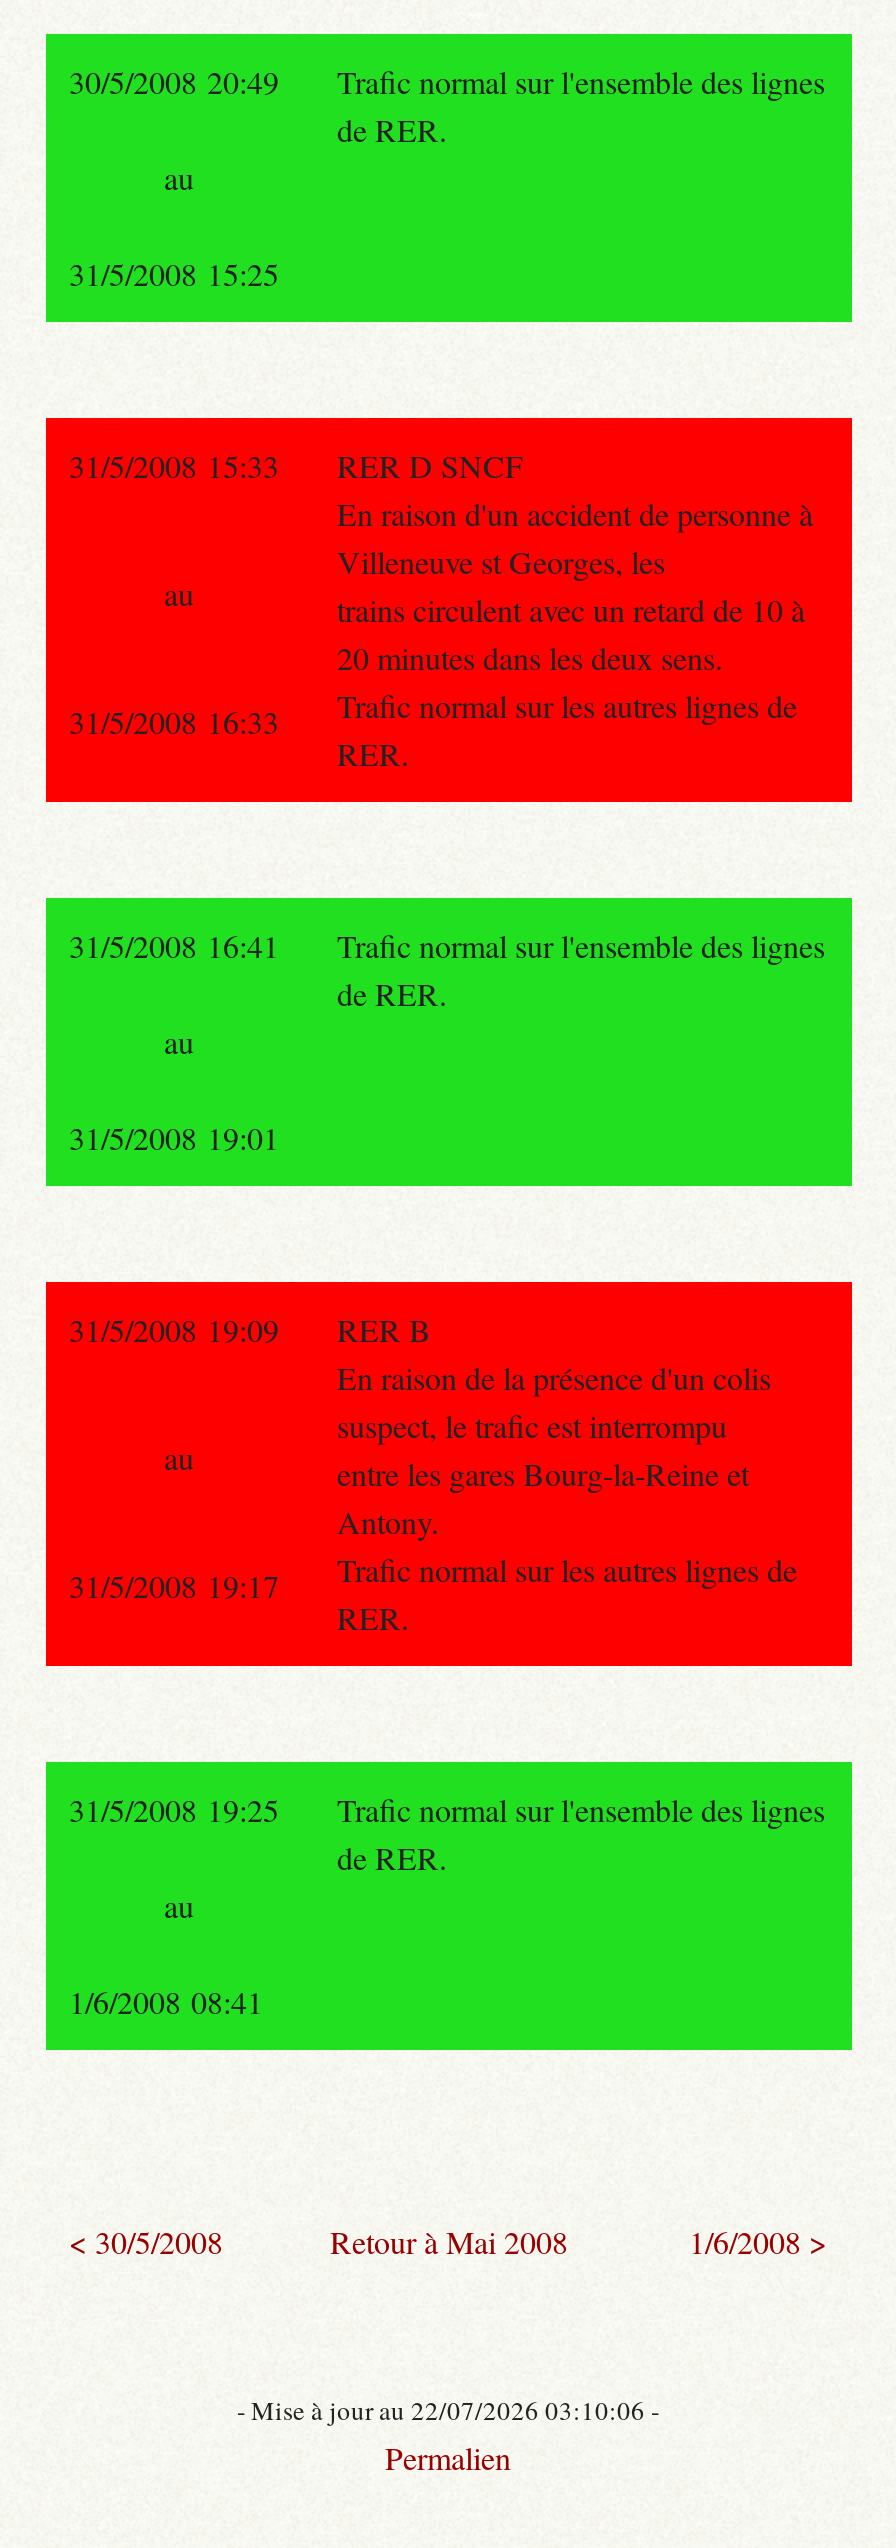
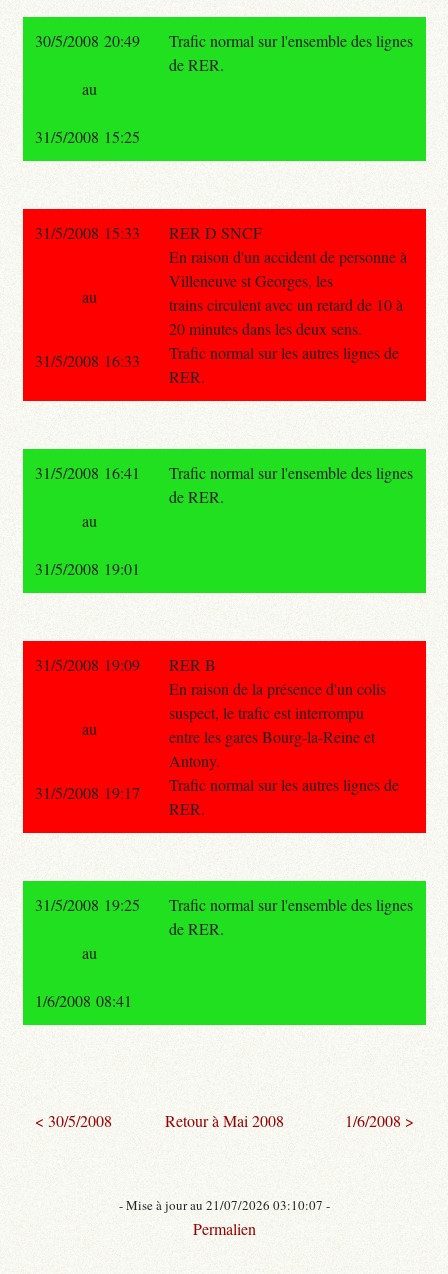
- - Mise à jour au 22/07/2026 03:10:06 -
+ - Mise à jour au 21/07/2026 03:10:07 -
